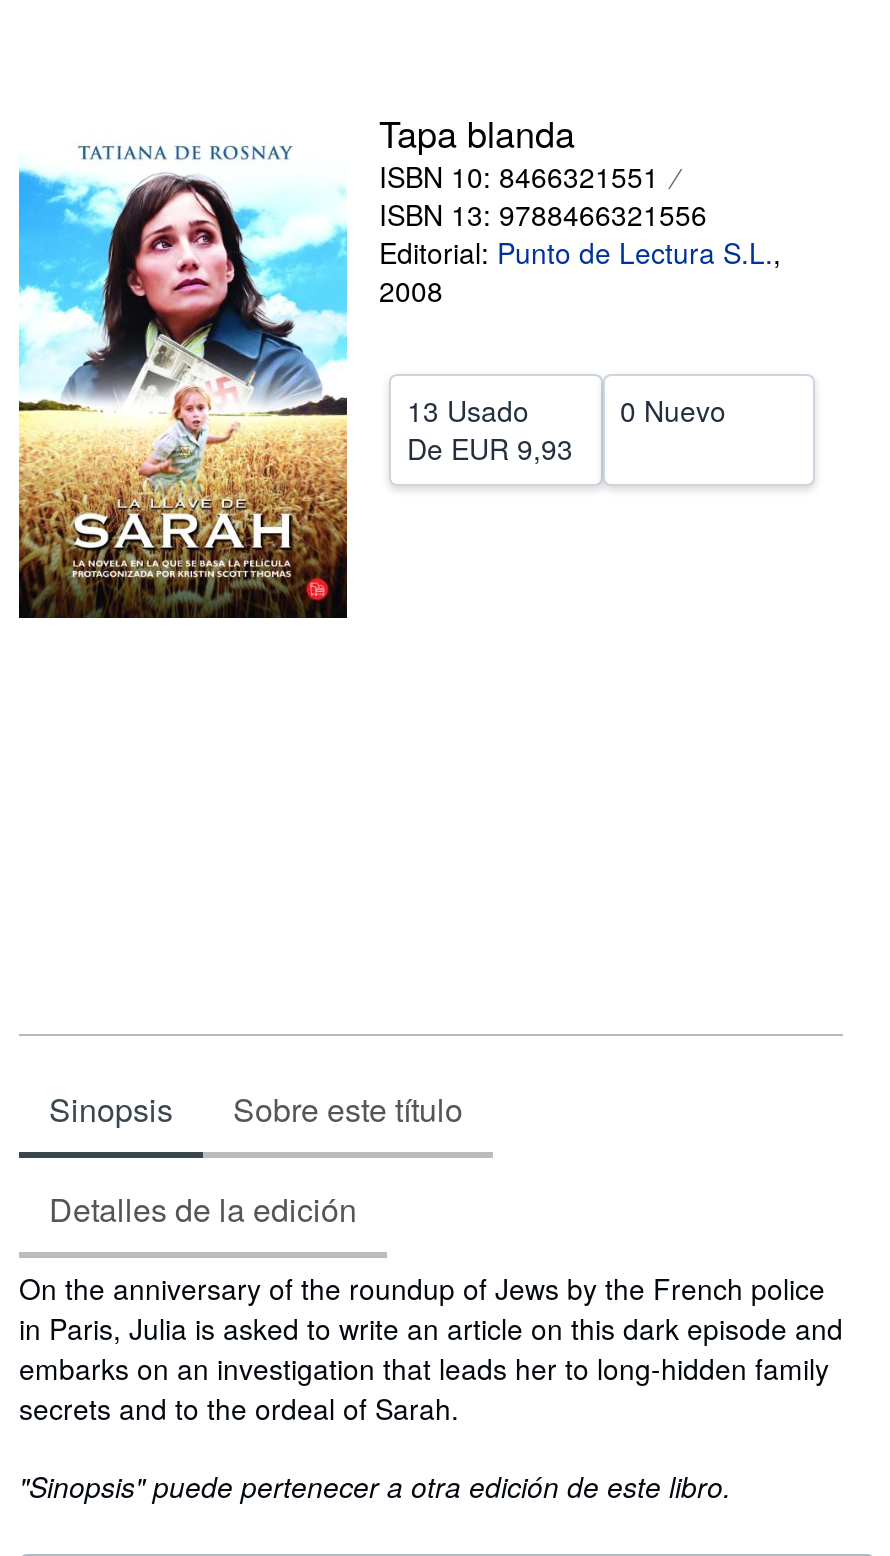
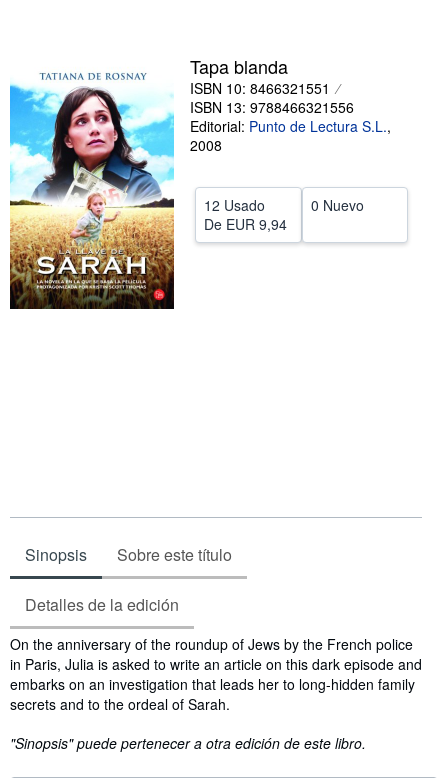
- 13 Usado
+ 12 Usado

- De EUR 9,93
+ De EUR 9,94
